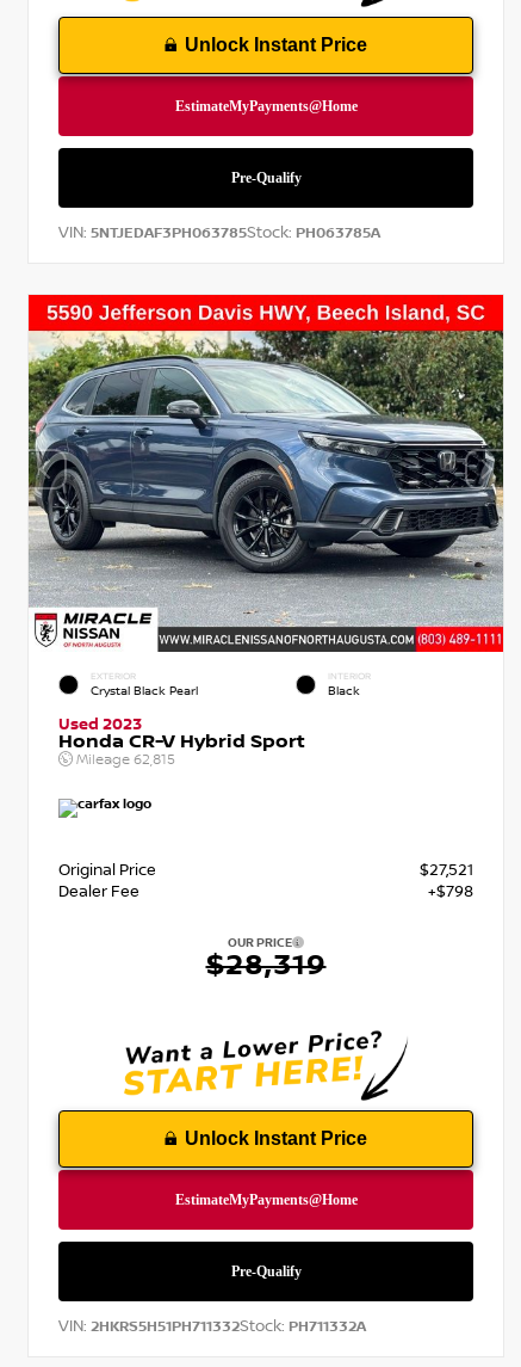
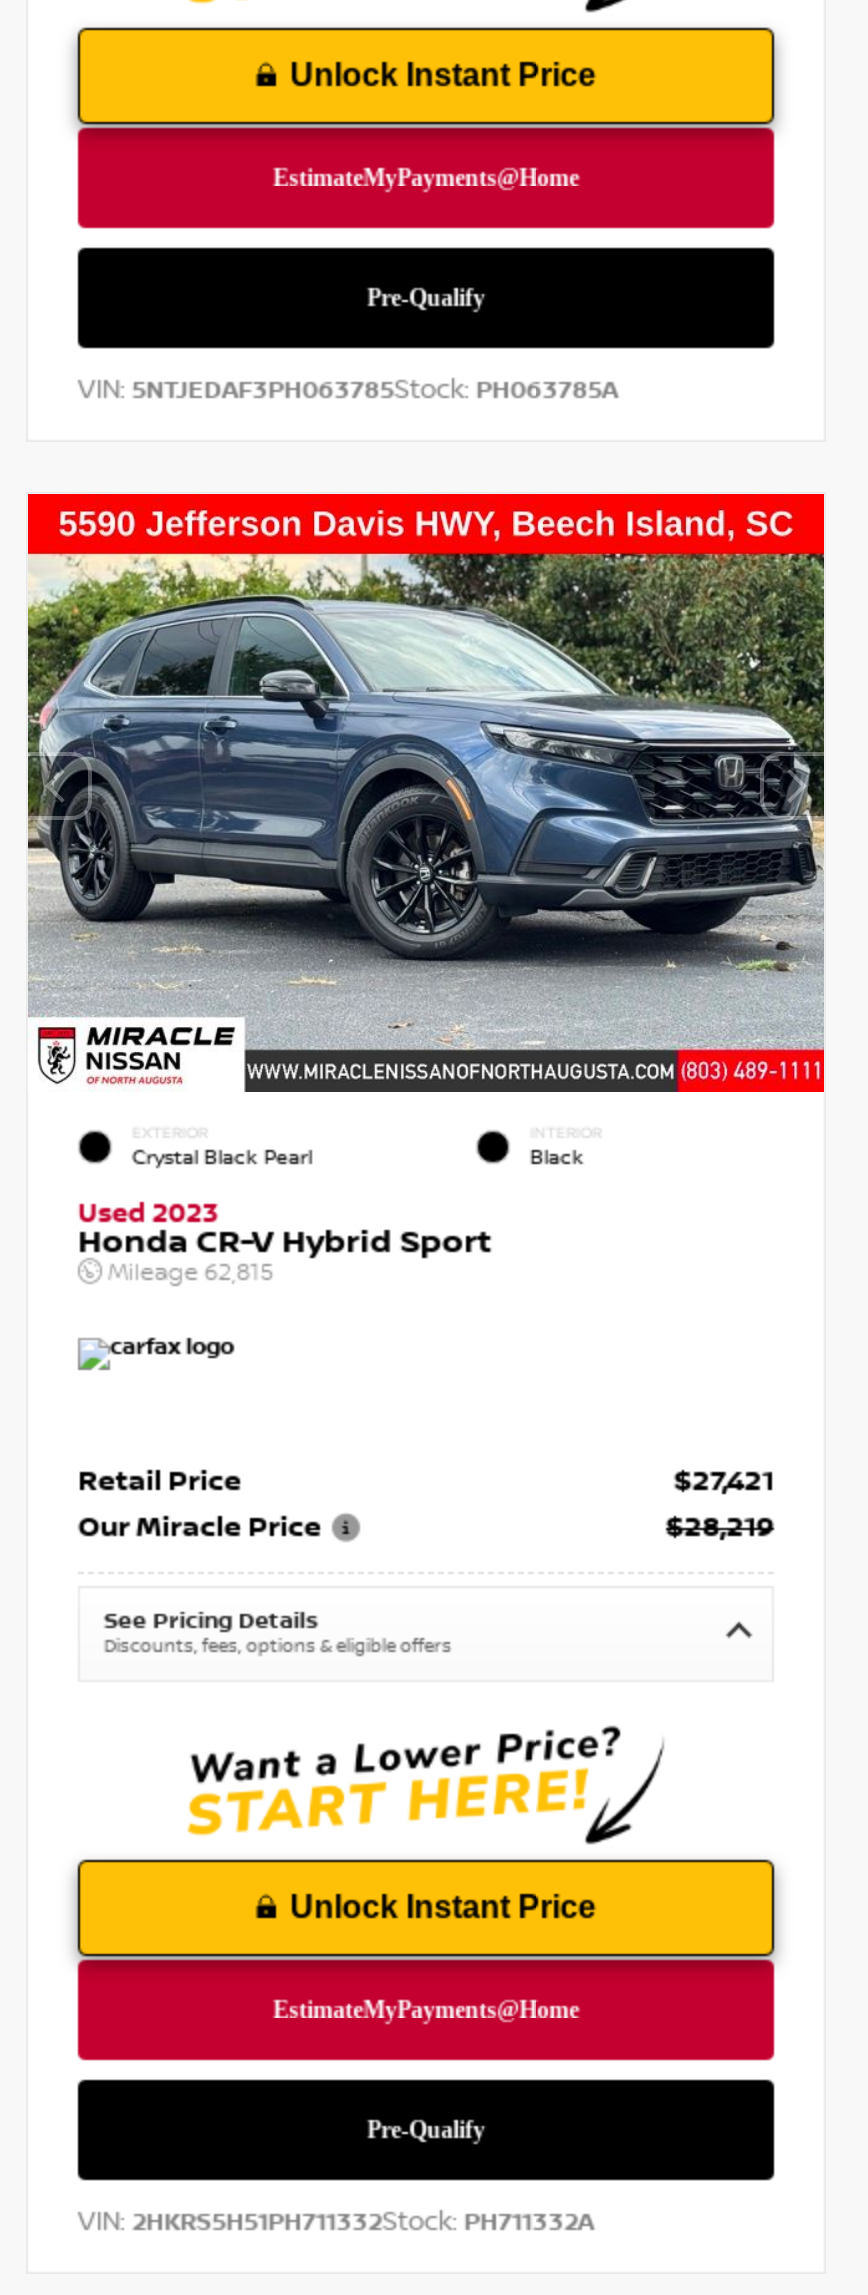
- Original Price
- $27,521
- Dealer Fee
- +$798
+ Retail Price
+ $27,421
+ Our Miracle Price
+ $28,219

- OUR PRICE
- $28,319
+ See Pricing Details
+ Discounts, fees, options & eligible offers
